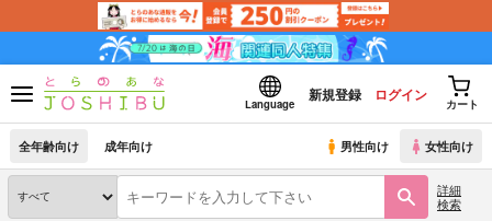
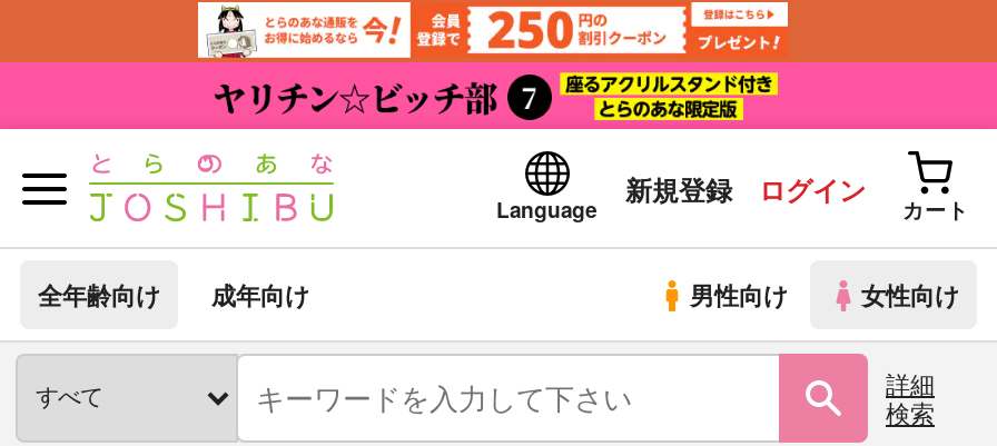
- [image]
+ [image]
